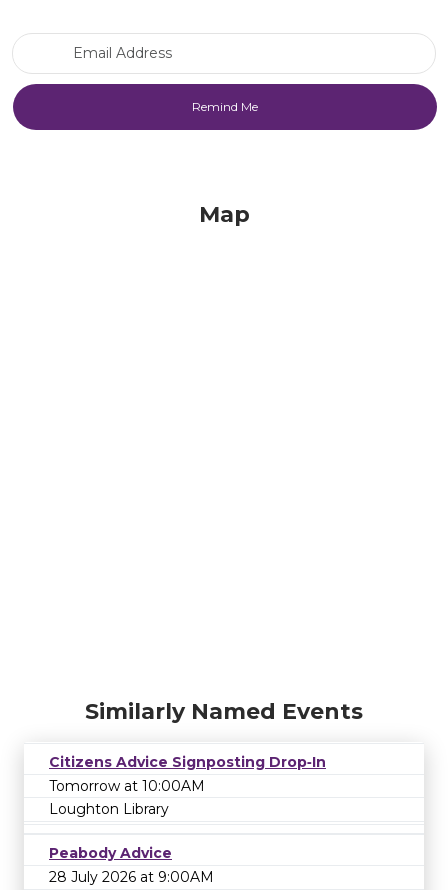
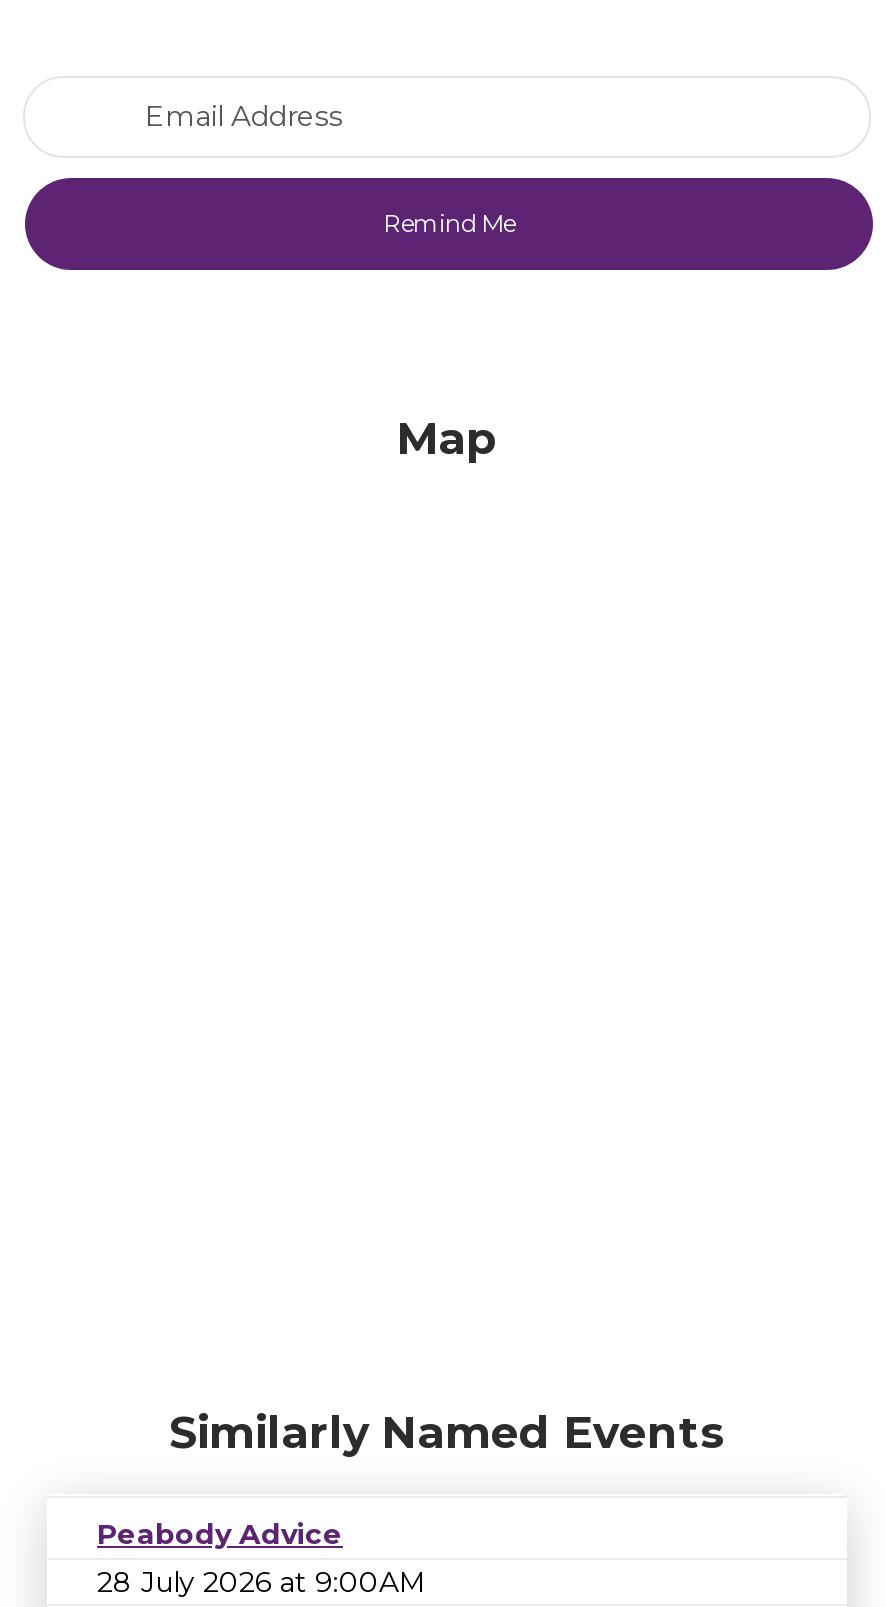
- Citizens Advice Signposting Drop‑In
- Tomorrow at 10:00AM
- Loughton Library
